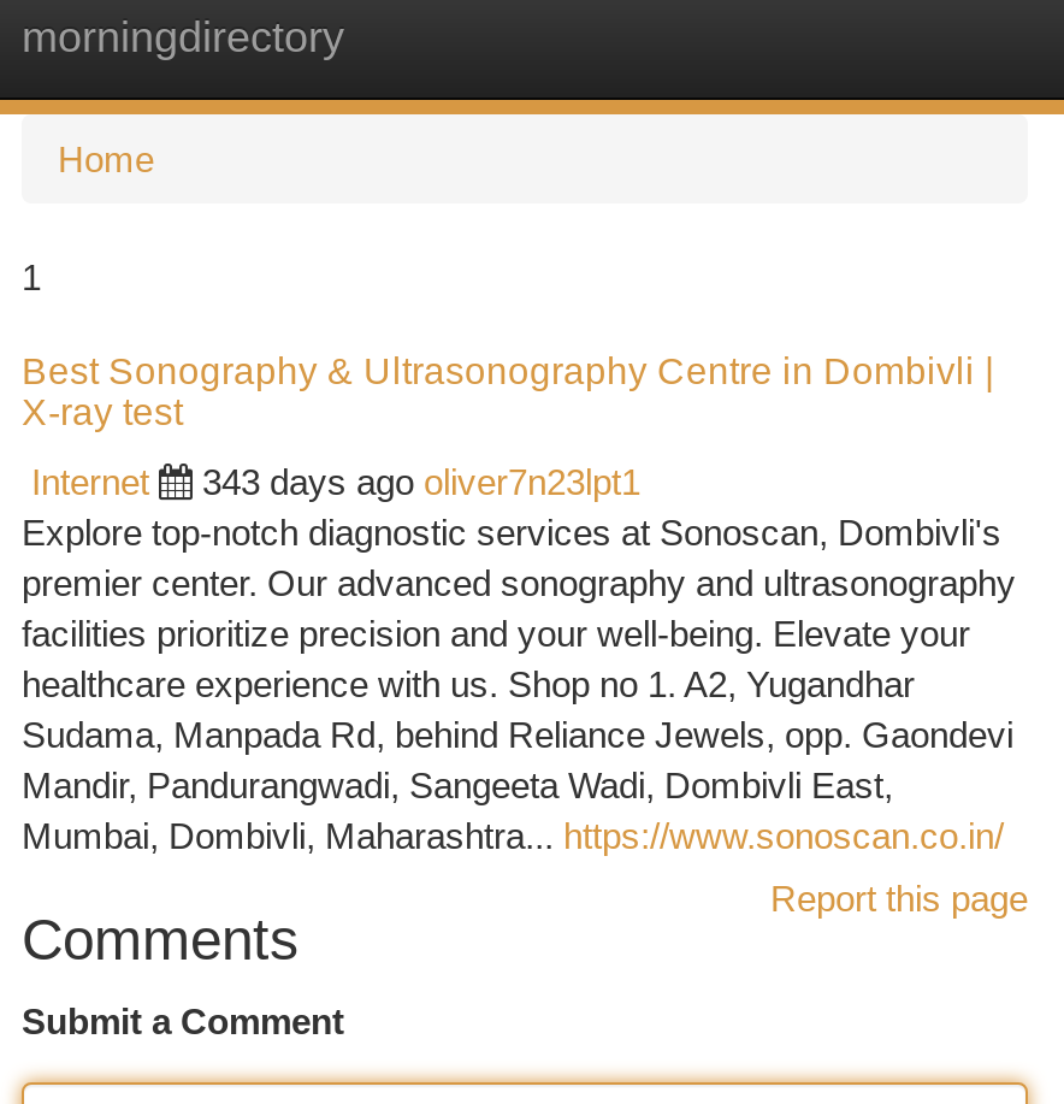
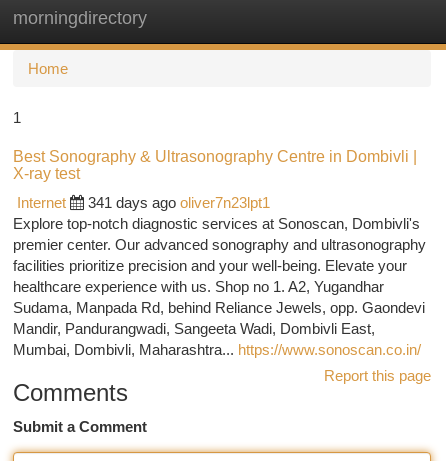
- 343 days ago oliver7n23lpt1
+ 341 days ago oliver7n23lpt1
